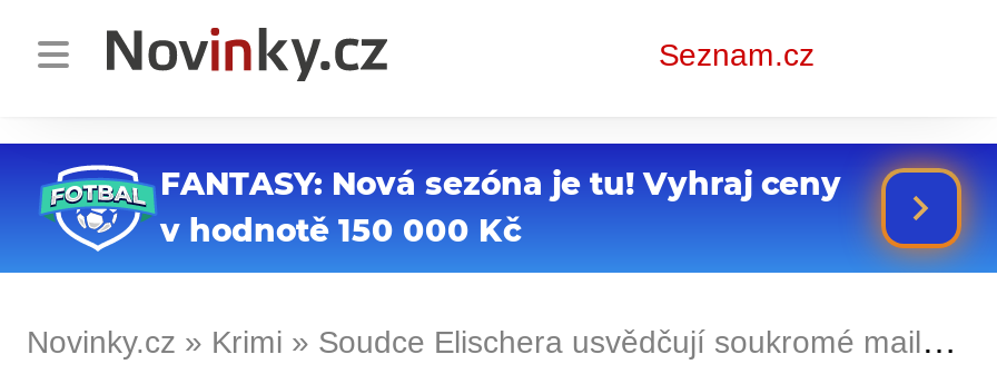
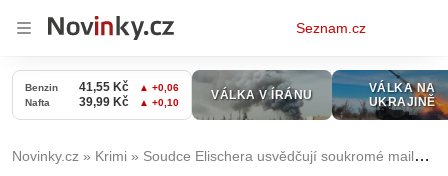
- [image]
+ [image]
